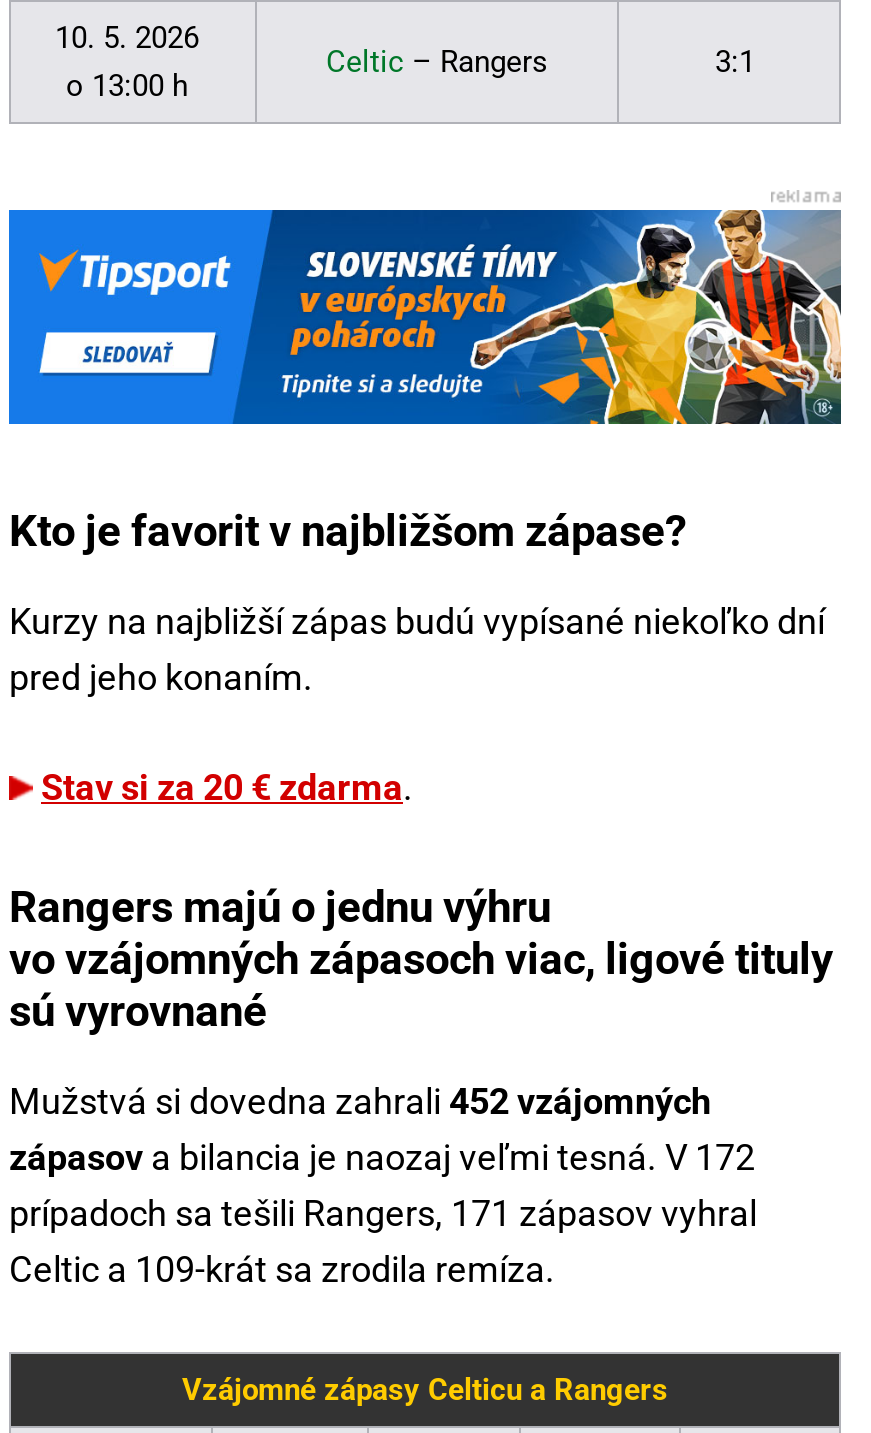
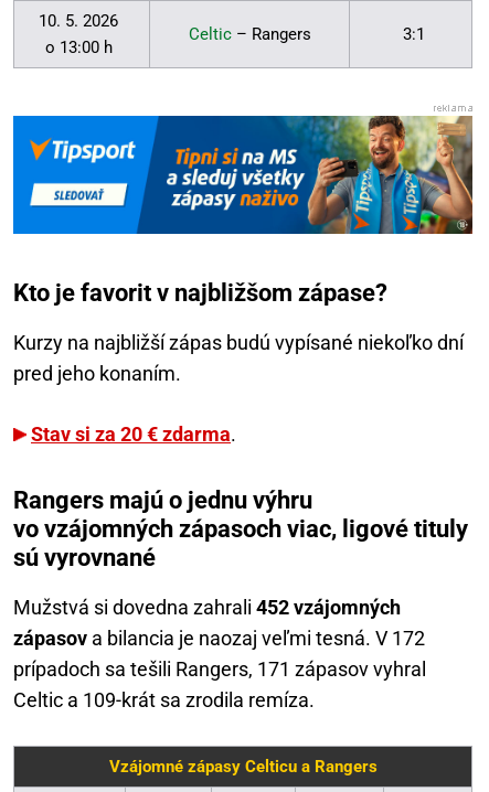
- [image]
+ [image]
